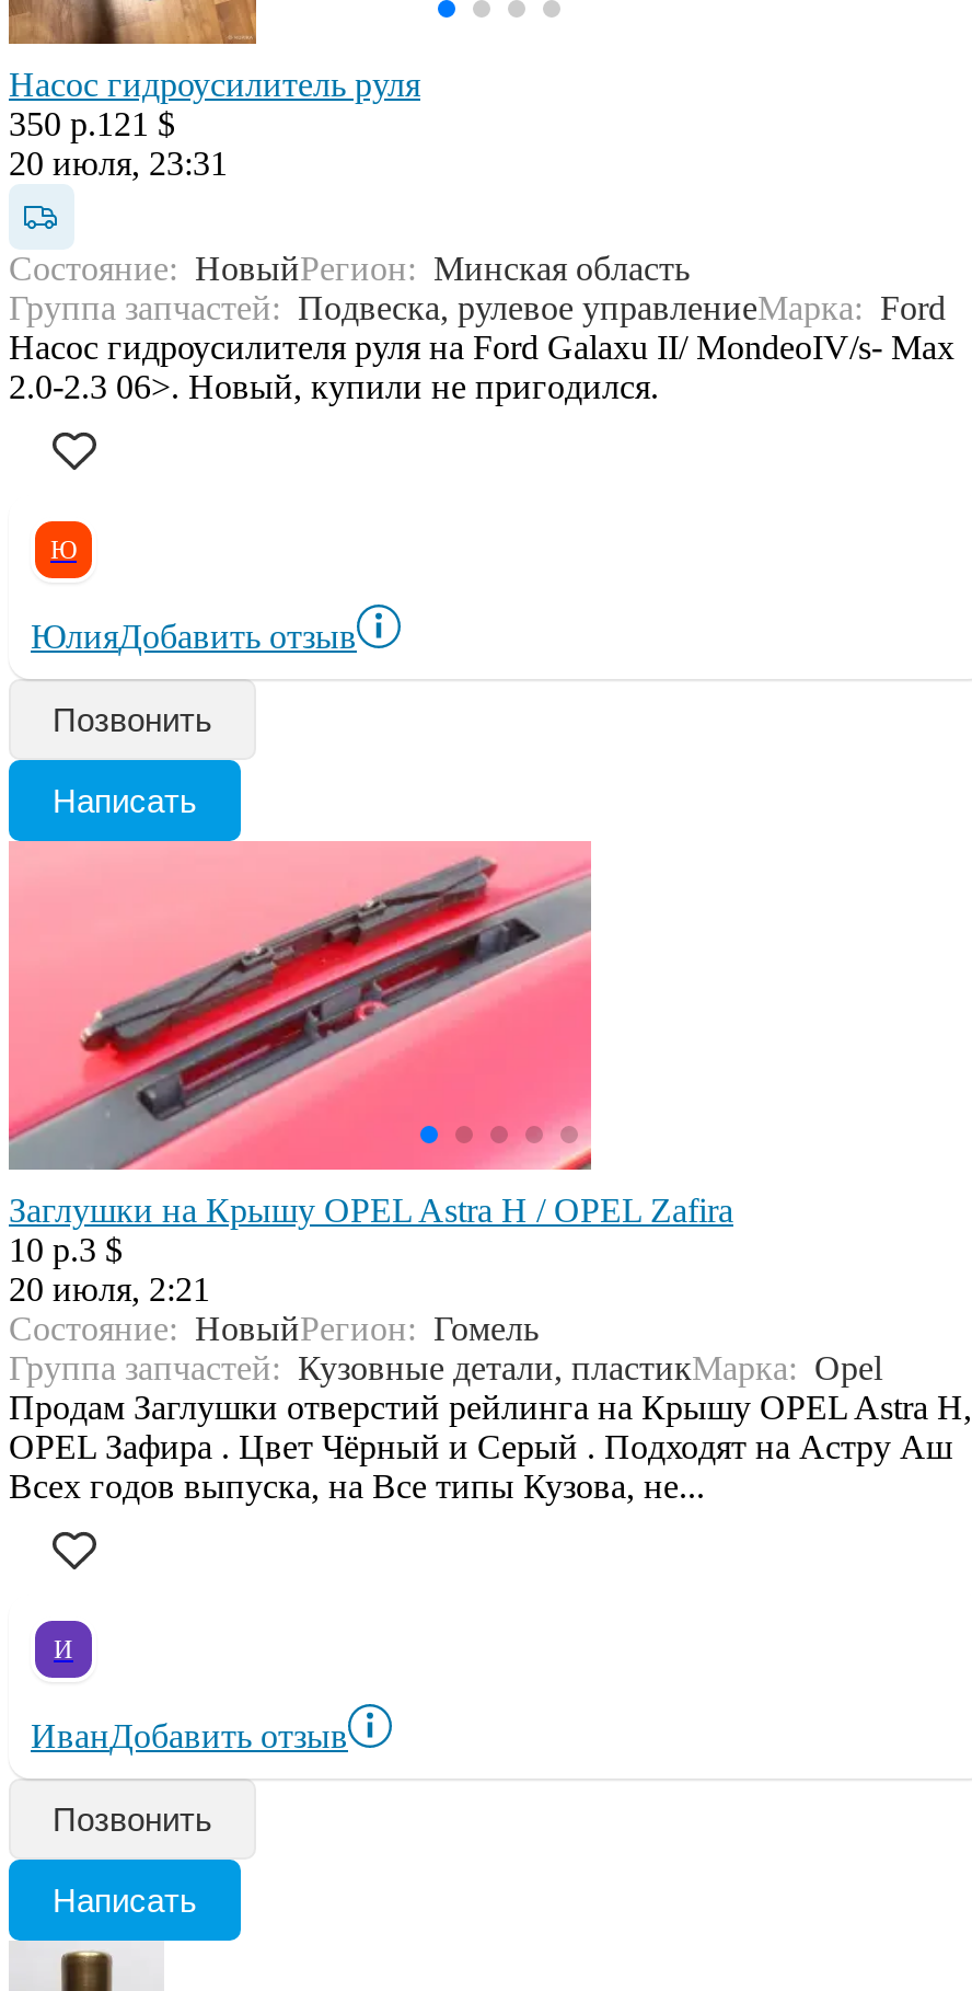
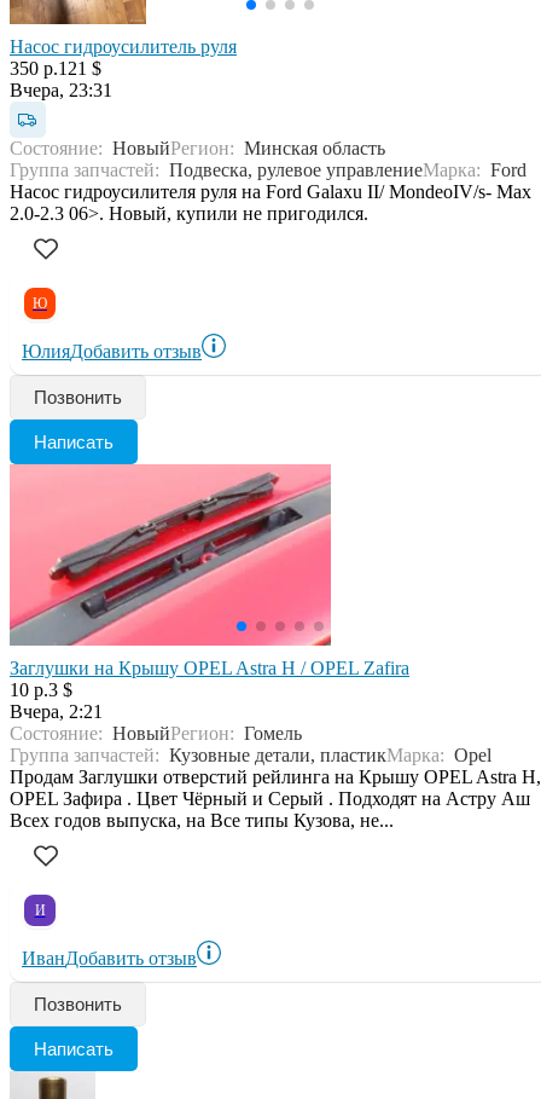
- 20 июля, 23:31
+ Вчера, 23:31

- 20 июля, 2:21
+ Вчера, 2:21
